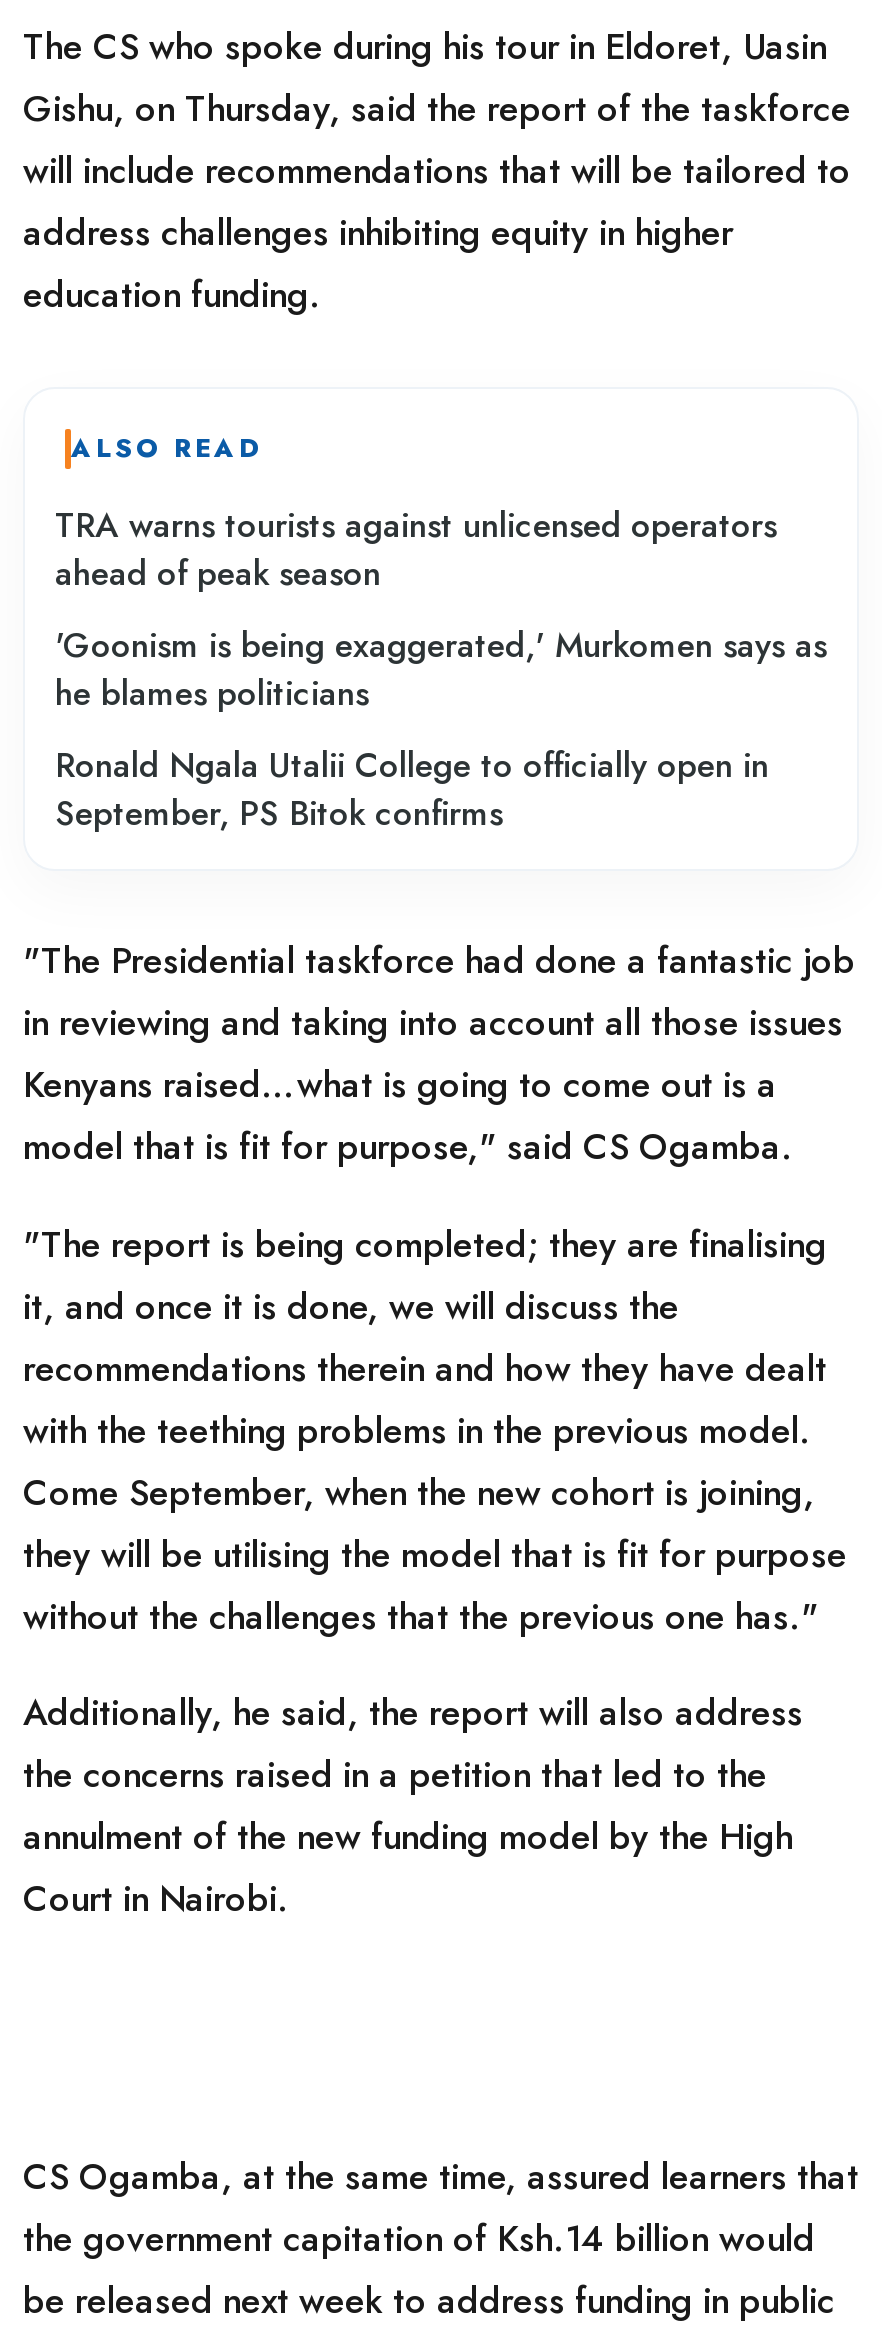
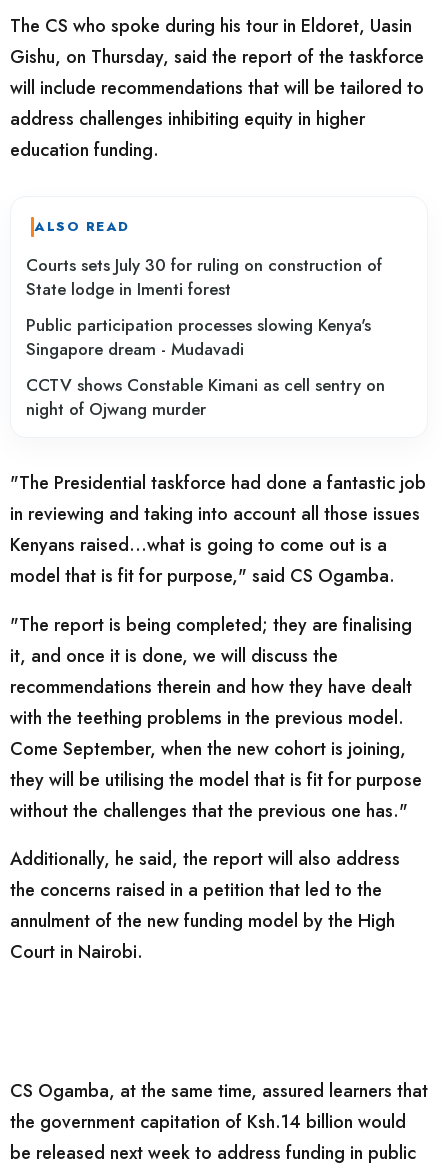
- TRA warns tourists against unlicensed operators
- ahead of peak season
+ Courts sets July 30 for ruling on construction of
+ State lodge in Imenti forest

- 'Goonism is being exaggerated,' Murkomen says as
- he blames politicians
+ Public participation processes slowing Kenya's
+ Singapore dream - Mudavadi

- Ronald Ngala Utalii College to officially open in
- September, PS Bitok confirms
+ CCTV shows Constable Kimani as cell sentry on
+ night of Ojwang murder
